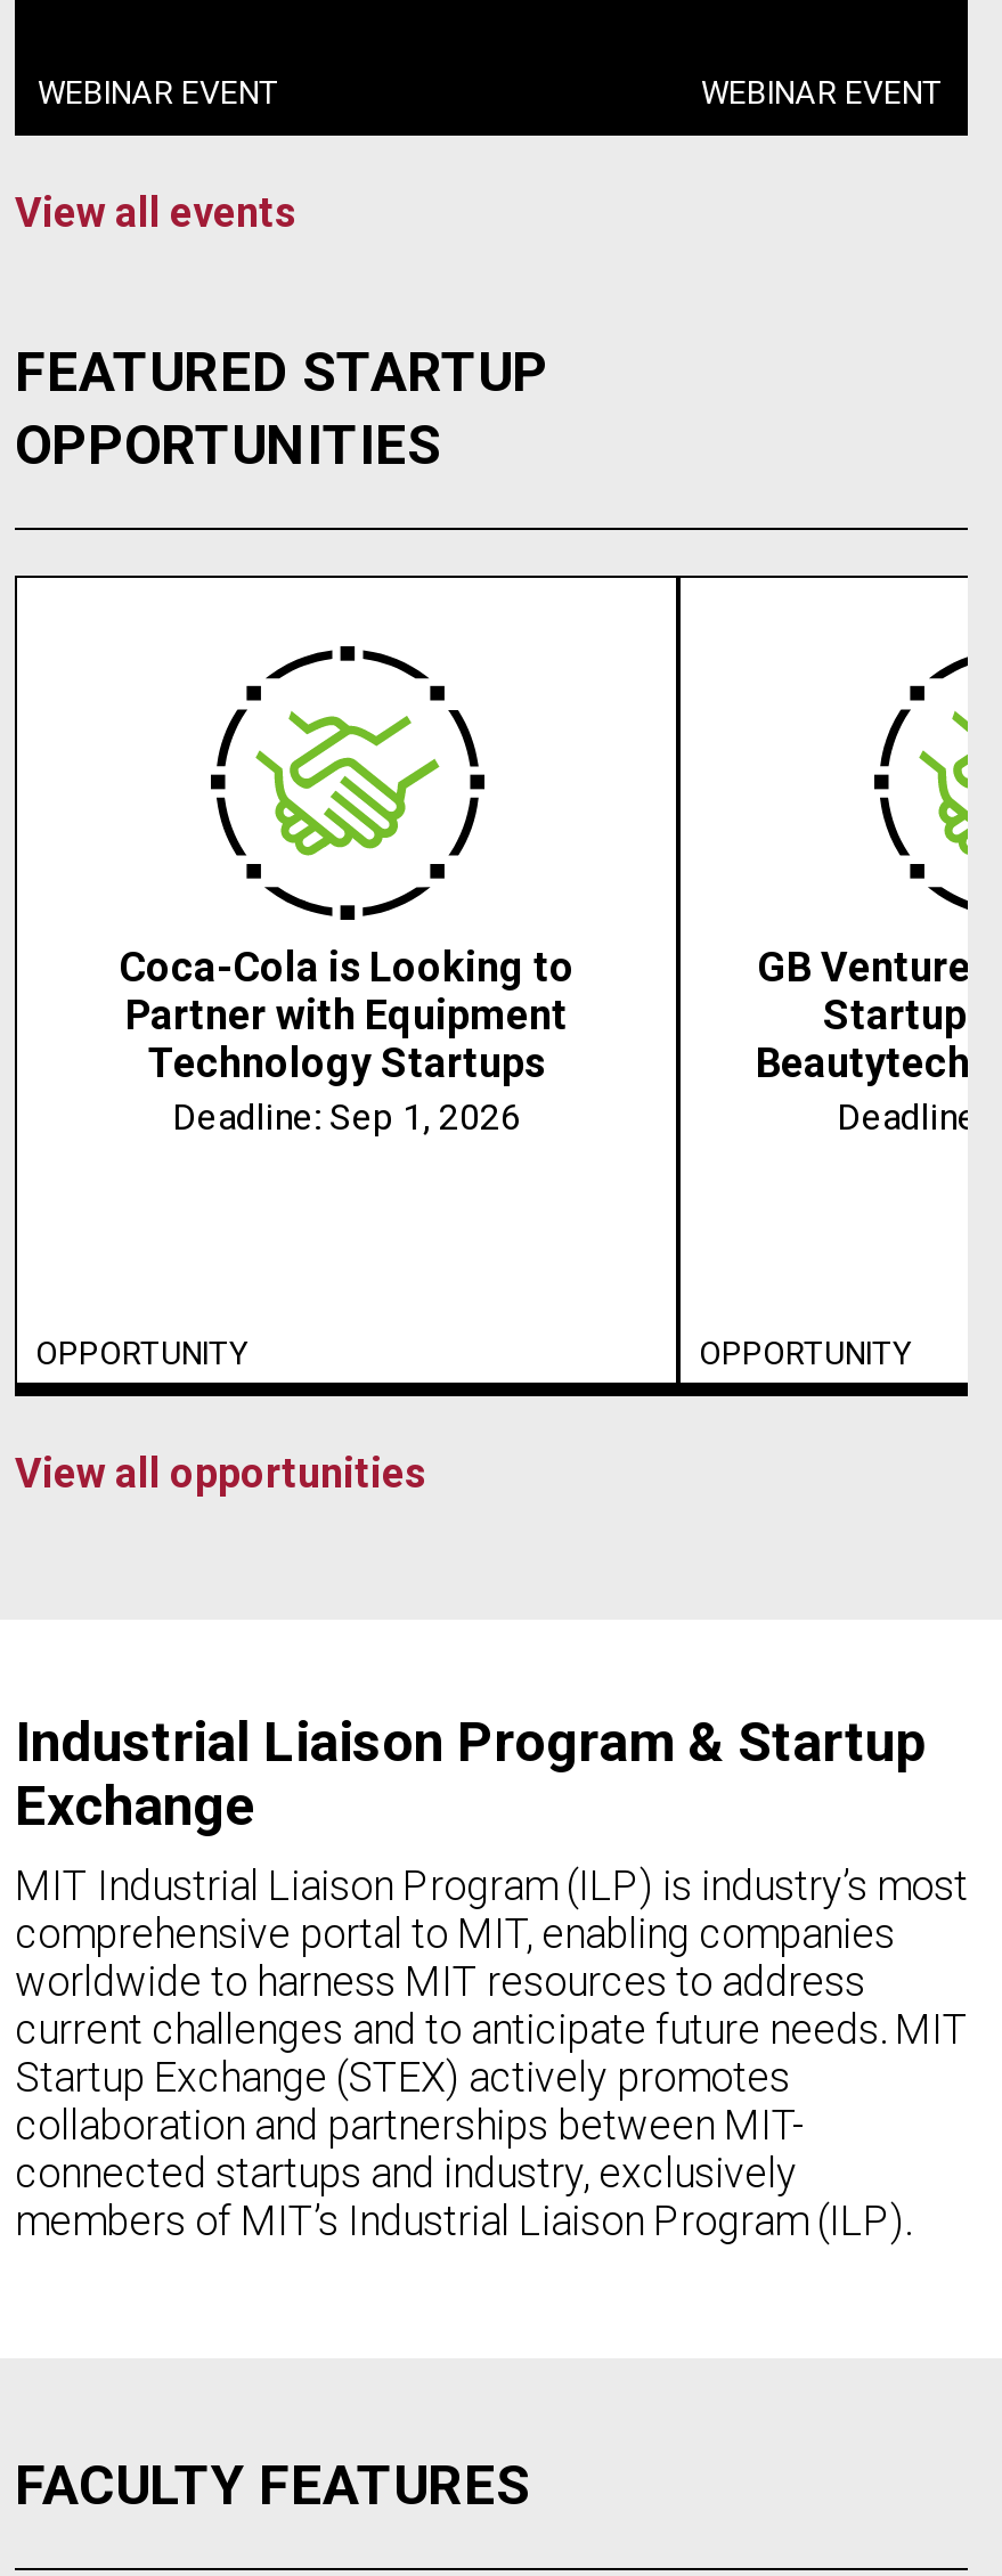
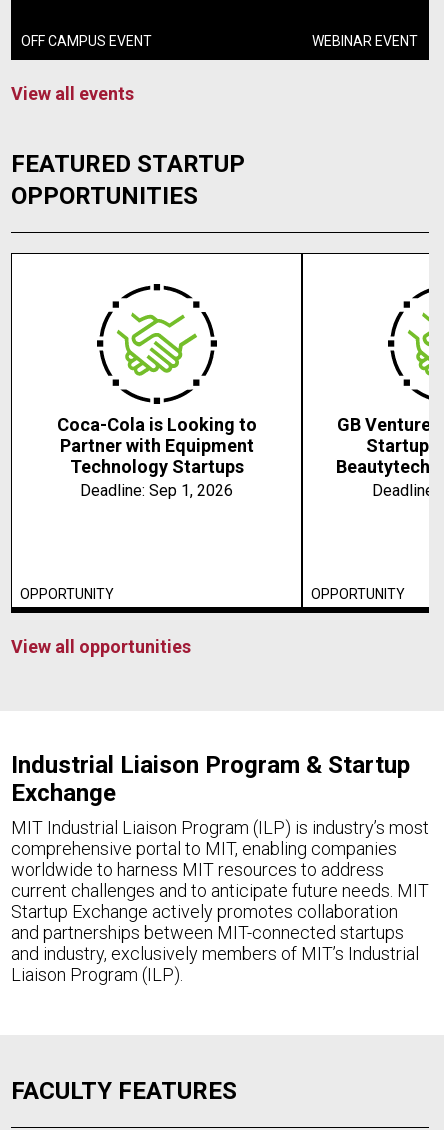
- WEBINAR EVENT
+ OFF CAMPUS EVENT

- Startup Exchange (STEX) actively promotes
- collaboration and partnerships between MIT-
- connected startups and industry, exclusively
- members of MIT’s Industrial Liaison Program (ILP).
+ Startup Exchange actively promotes collaboration
+ and partnerships between MIT-connected startups
+ and industry, exclusively members of MIT’s Industrial
+ Liaison Program (ILP).
